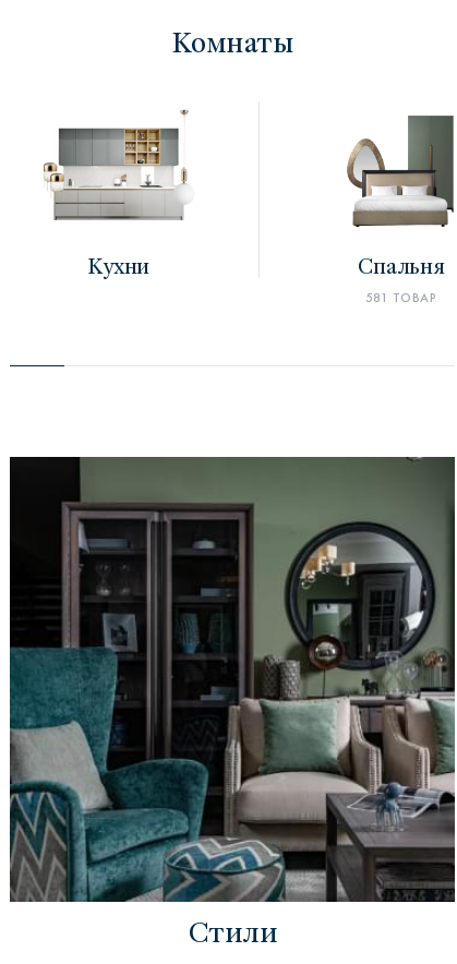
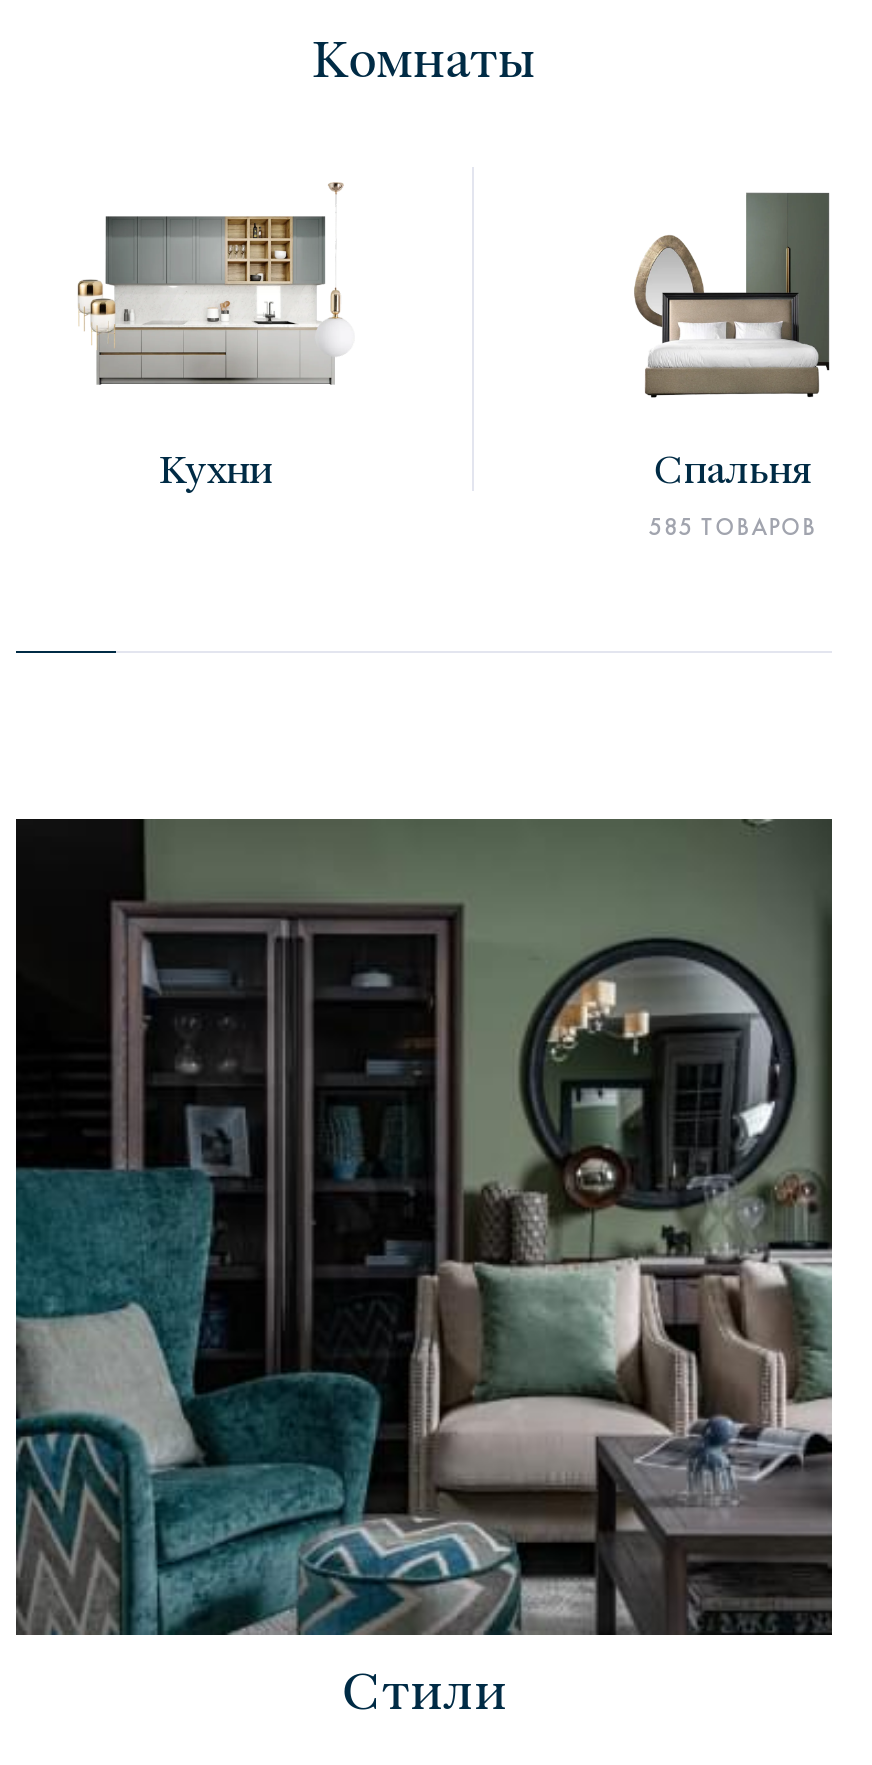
- 581 ТОВАР
+ 585 ТОВАРОВ
